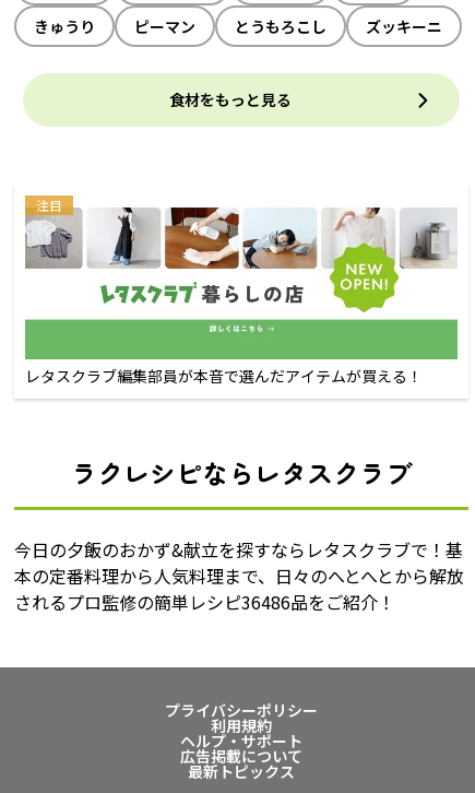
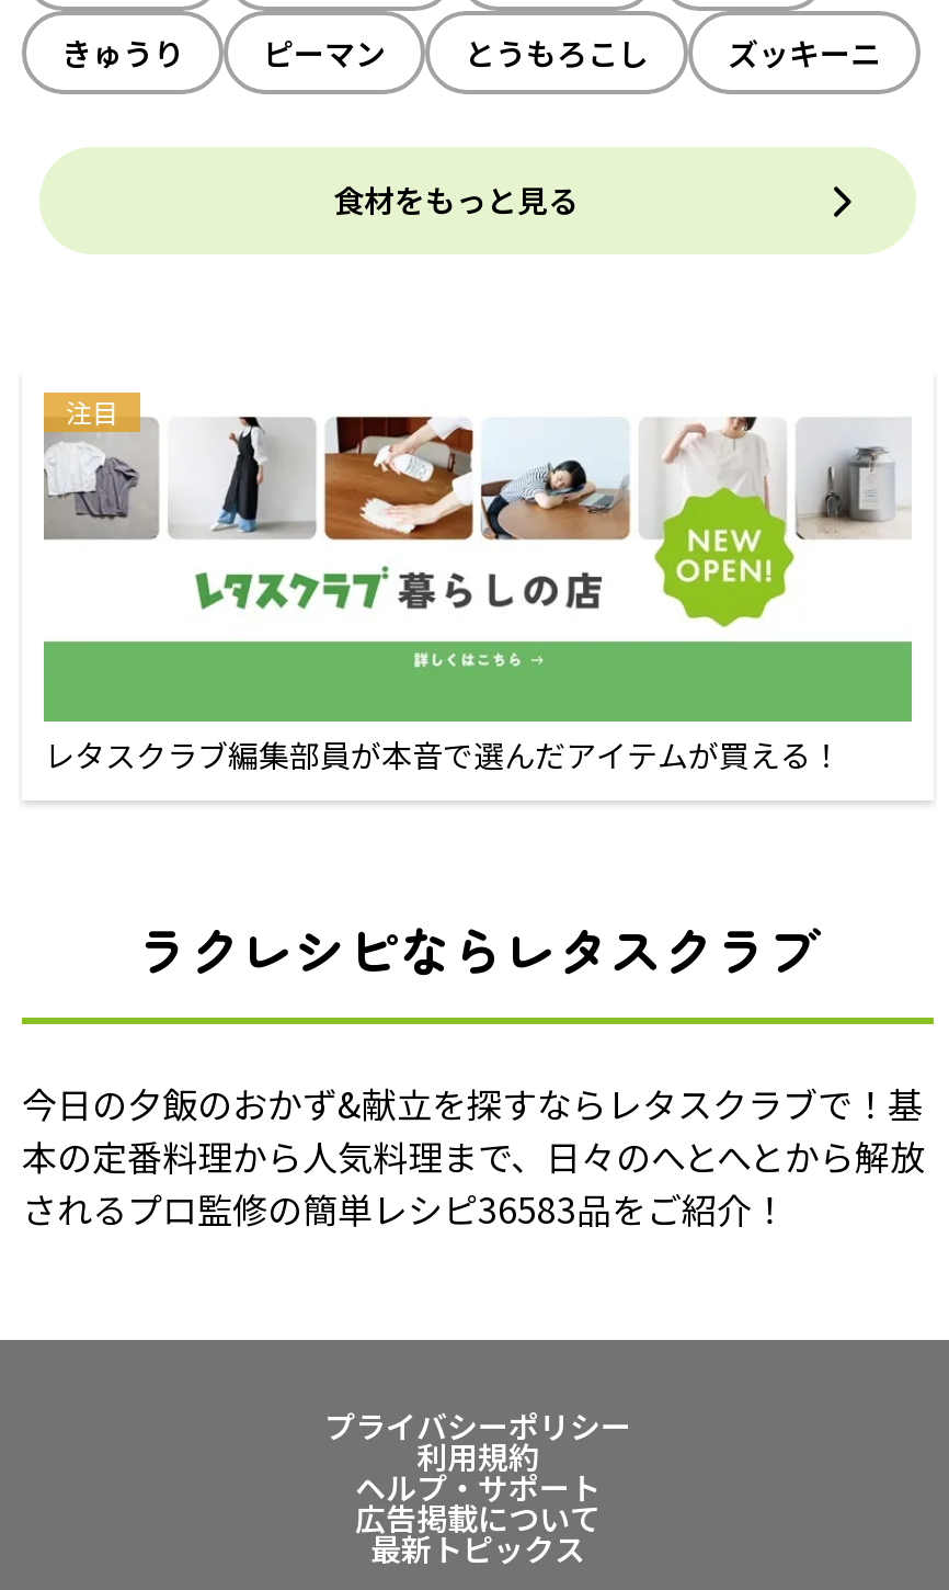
- されるプロ監修の簡単レシピ36486品をご紹介！
+ されるプロ監修の簡単レシピ36583品をご紹介！
